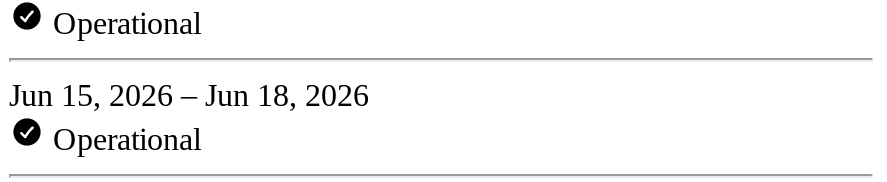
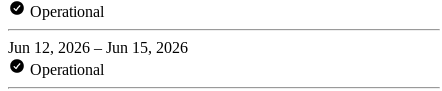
- Jun 15, 2026 – Jun 18, 2026
+ Jun 12, 2026 – Jun 15, 2026
